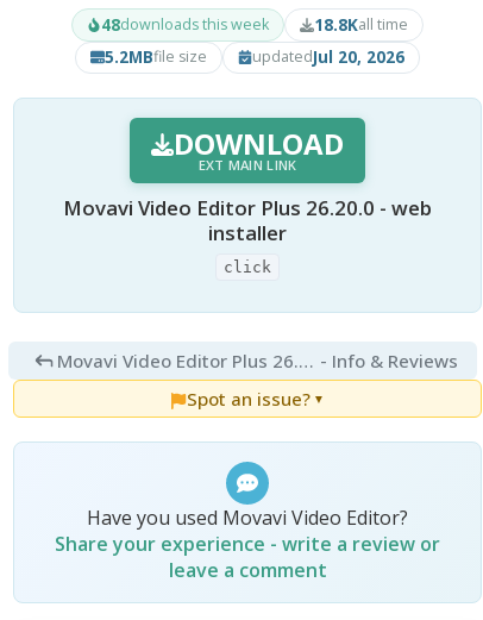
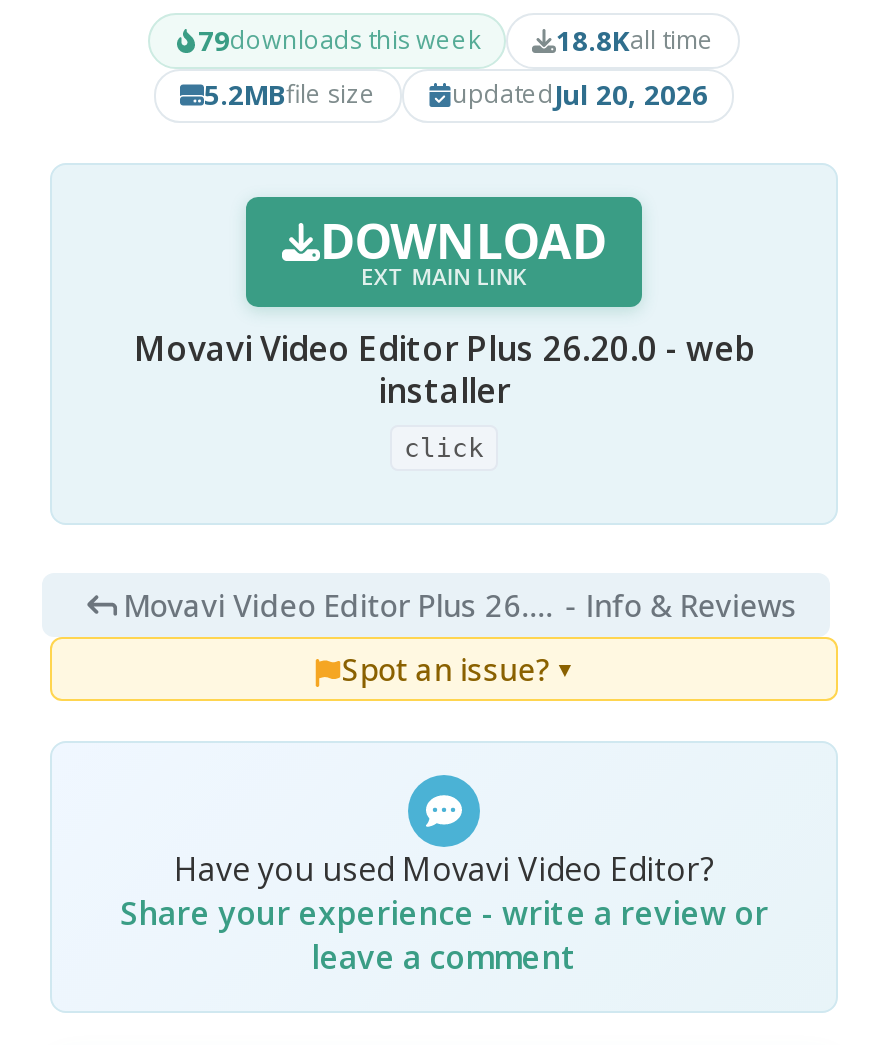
- 48downloads this week
+ 79downloads this week
